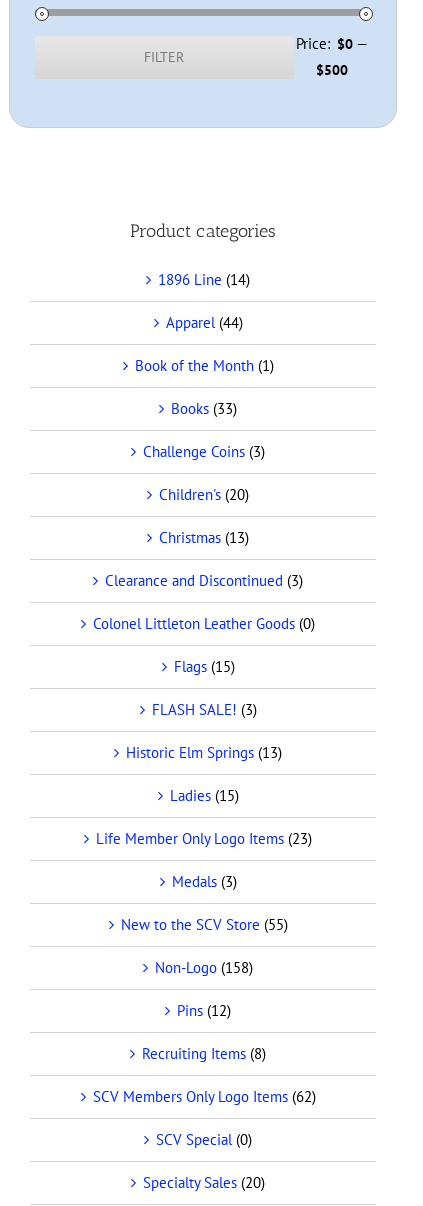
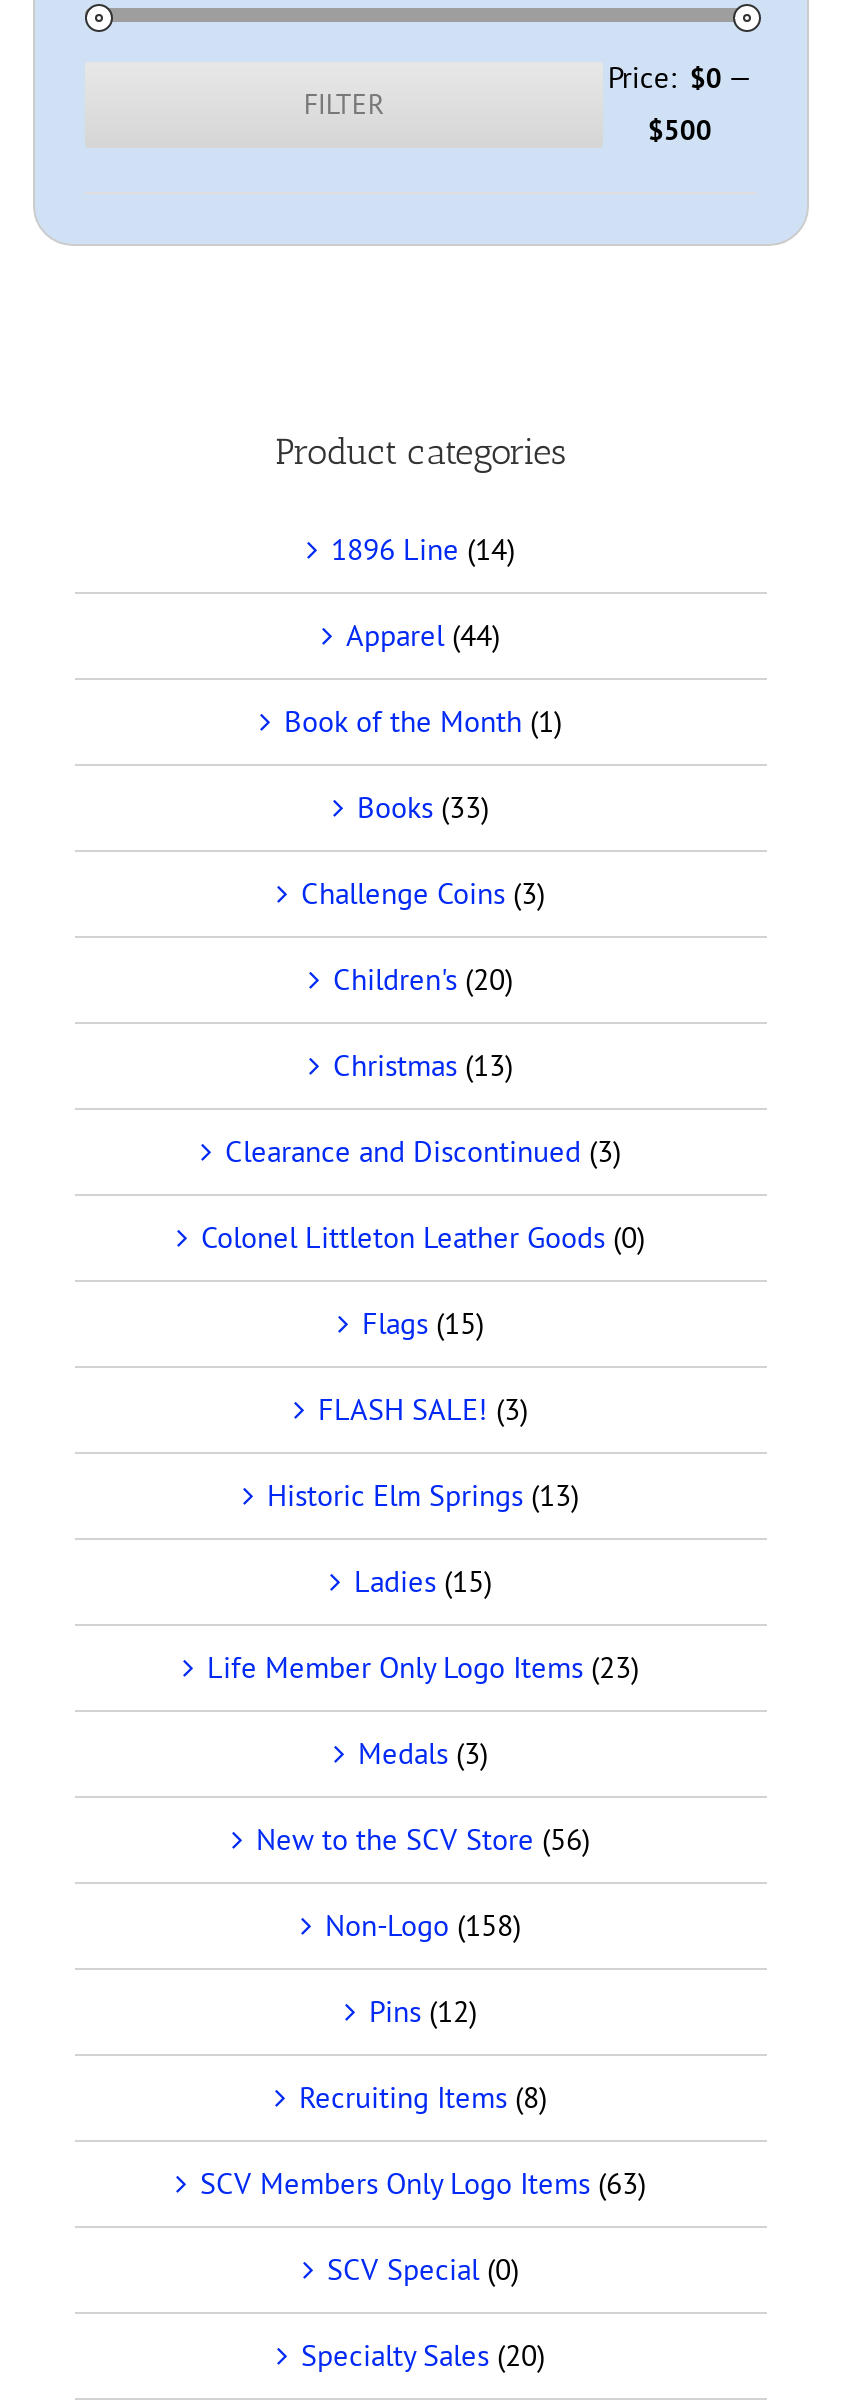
- New to the SCV Store (55)
+ New to the SCV Store (56)

- SCV Members Only Logo Items (62)
+ SCV Members Only Logo Items (63)
